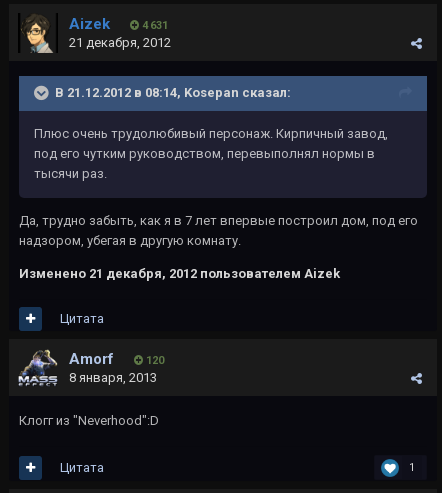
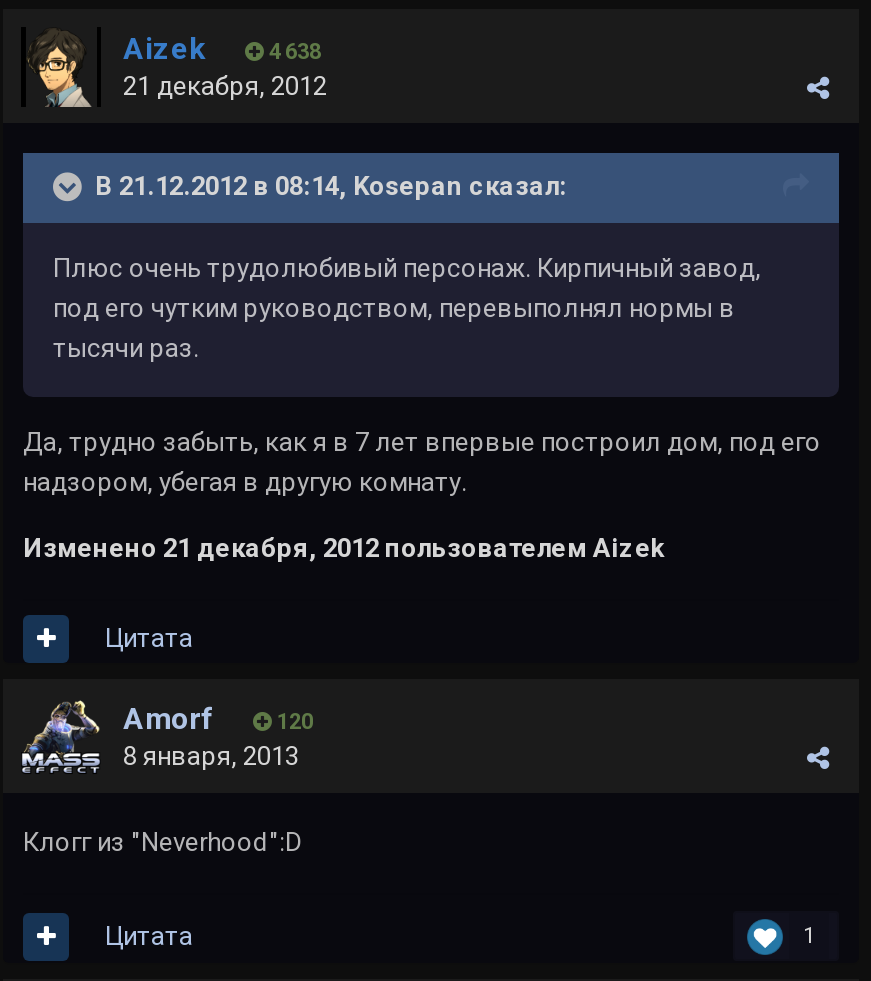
- 4 631
+ 4 638
